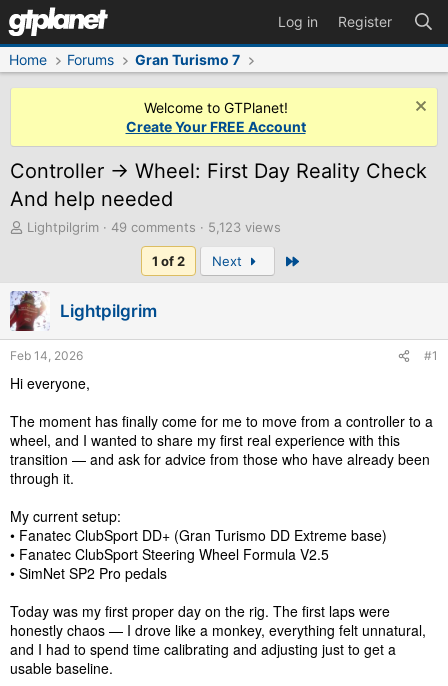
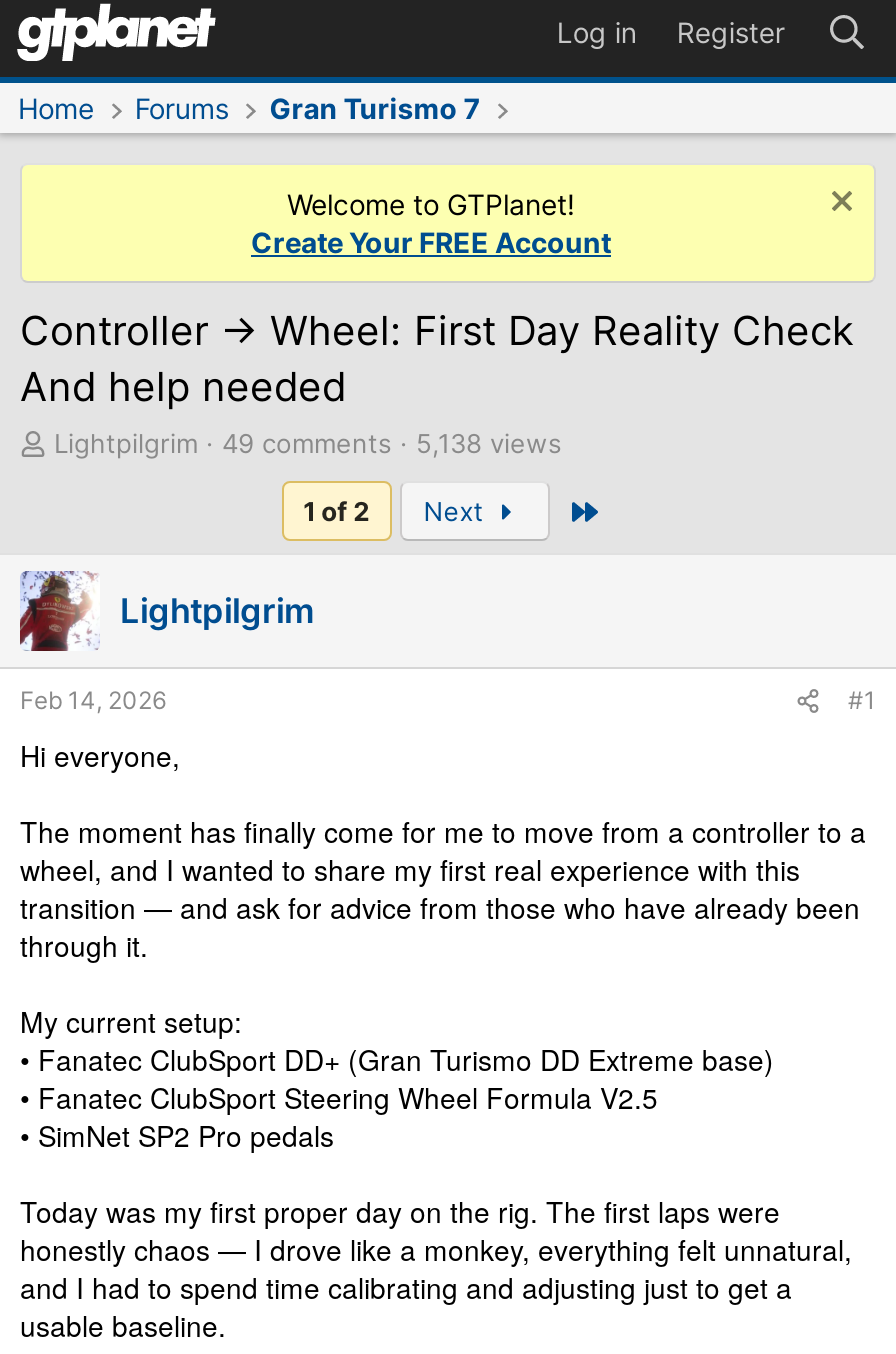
- 49 comments 5,123 views
+ 49 comments 5,138 views
